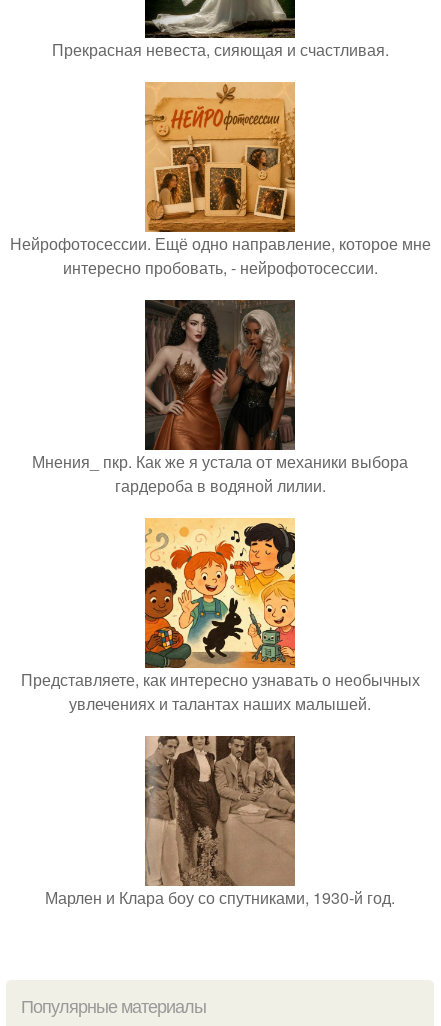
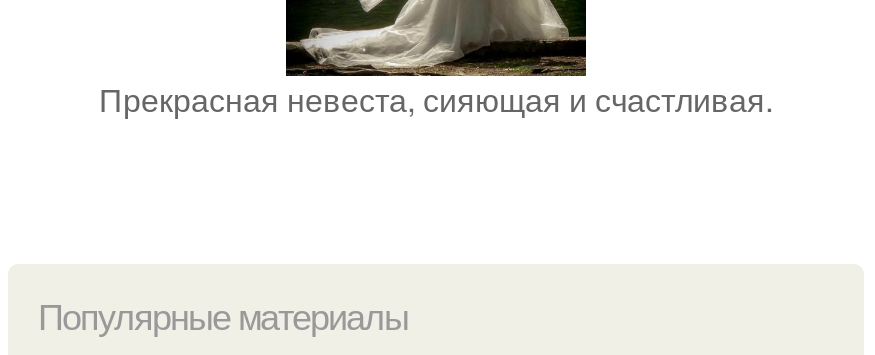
- [image]
- Нейрофотосессии. Ещё одно направление, которое мне
- интересно пробовать, - нейрофотосессии.

- [image]
- Мнения_ пкр. Как же я устала от механики выбора
- гардероба в водяной лилии.

- [image]
- Представляете, как интересно узнавать о необычных
- увлечениях и талантах наших малышей.

- [image]
- Марлен и Клара боу со спутниками, 1930-й год.
